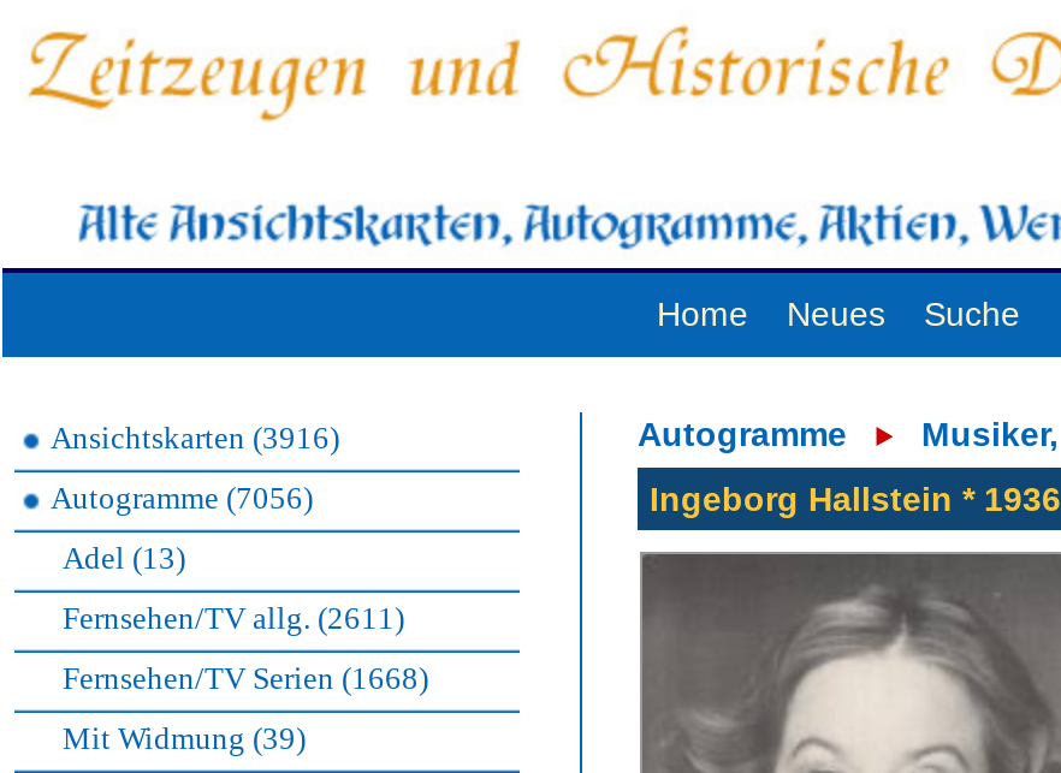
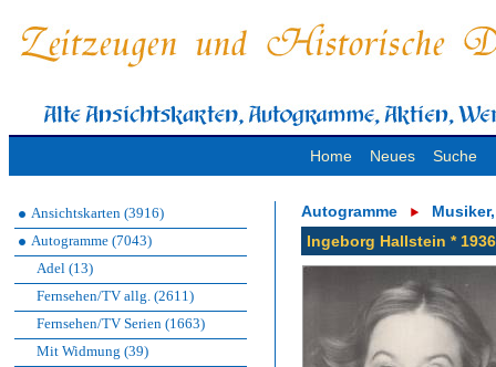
- Autogramme (7056)
+ Autogramme (7043)

- Fernsehen/TV Serien (1668)
+ Fernsehen/TV Serien (1663)
